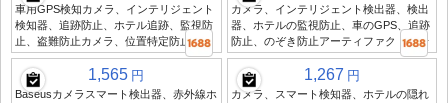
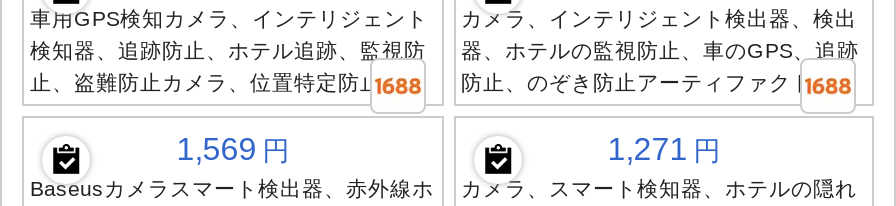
- 1,565 円
+ 1,569 円

- 1,267 円
+ 1,271 円
